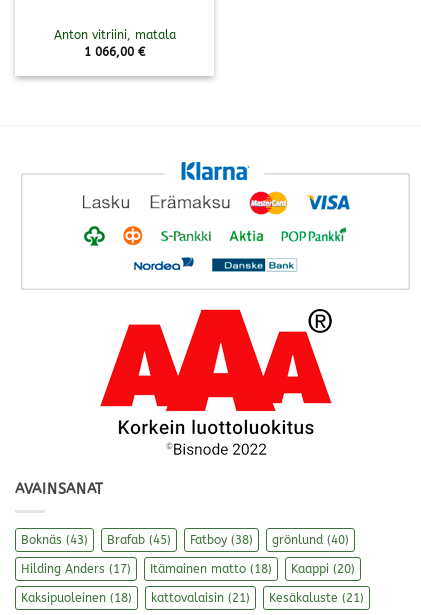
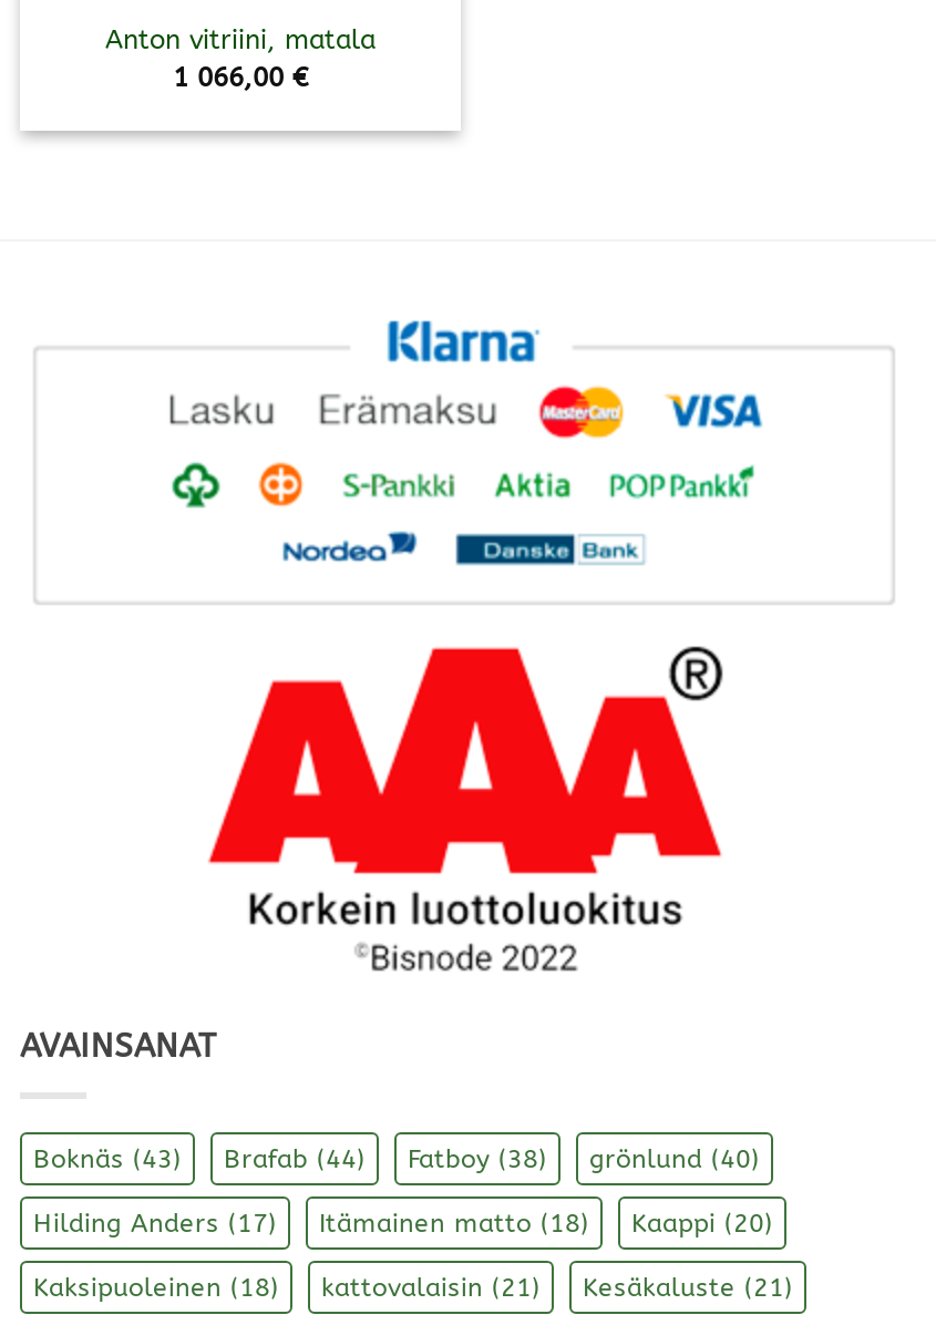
- Boknäs (43) Brafab (45) Fatboy (38) grönlund (40)
+ Boknäs (43) Brafab (44) Fatboy (38) grönlund (40)
